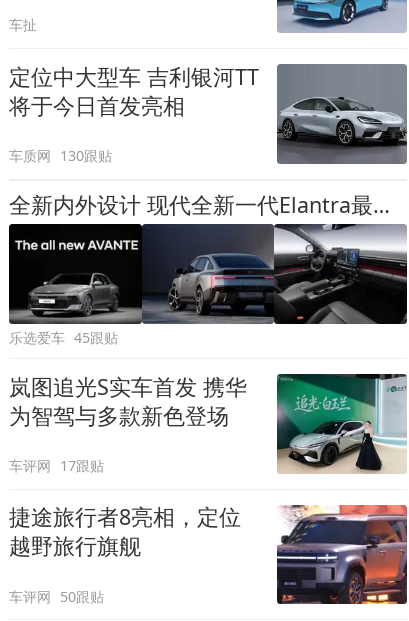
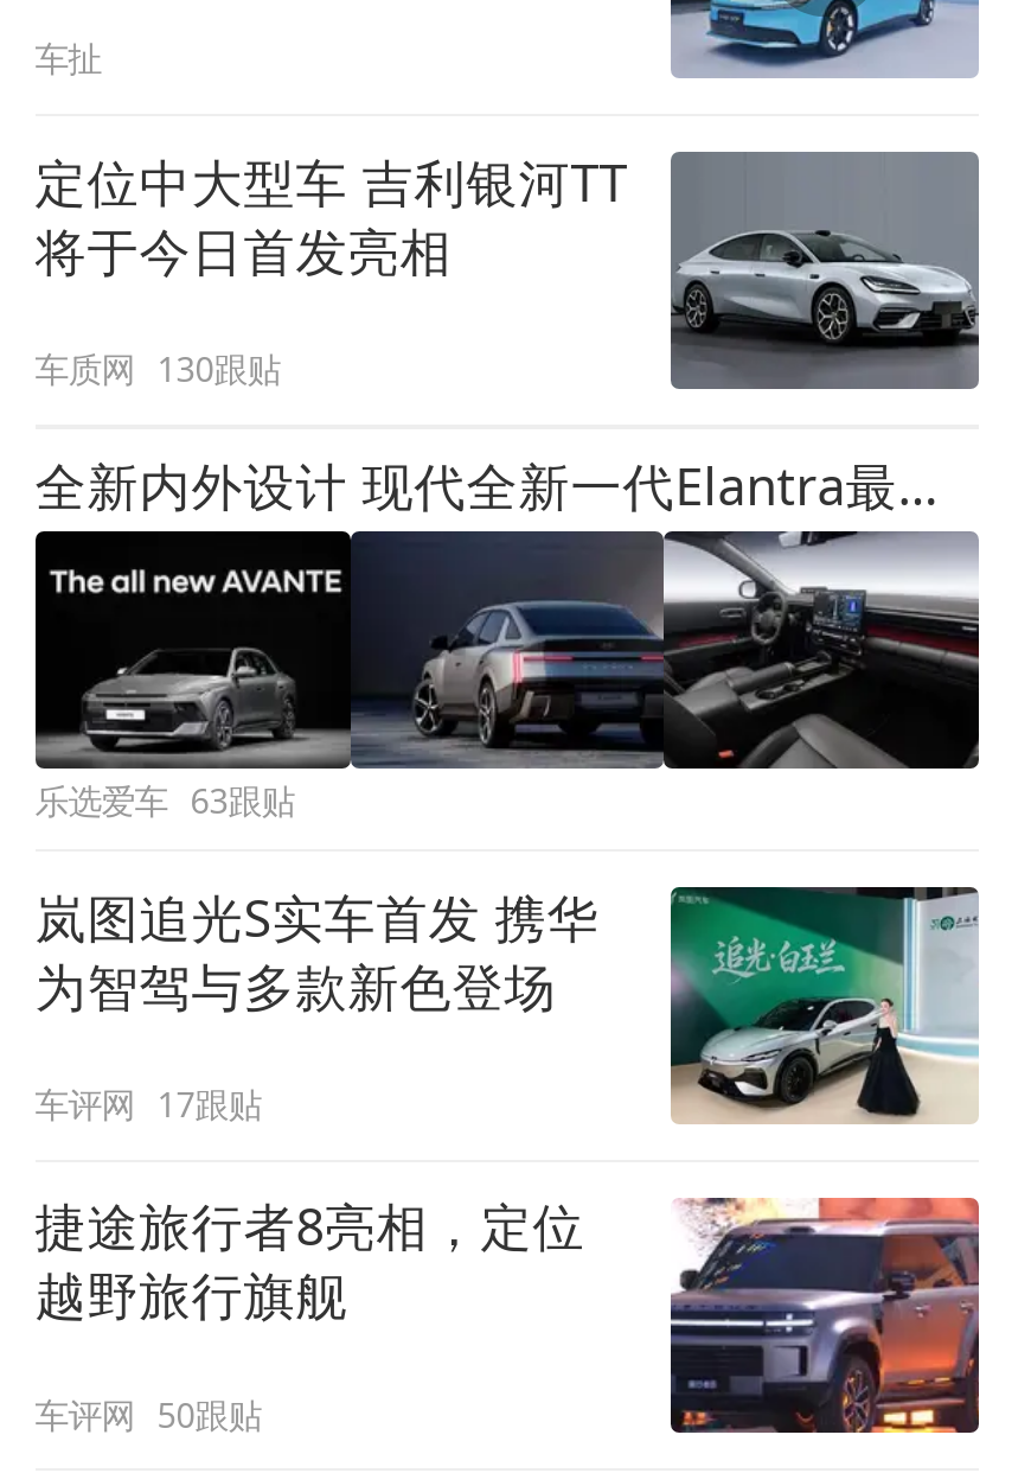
- 乐选爱车 45跟贴
+ 乐选爱车 63跟贴
